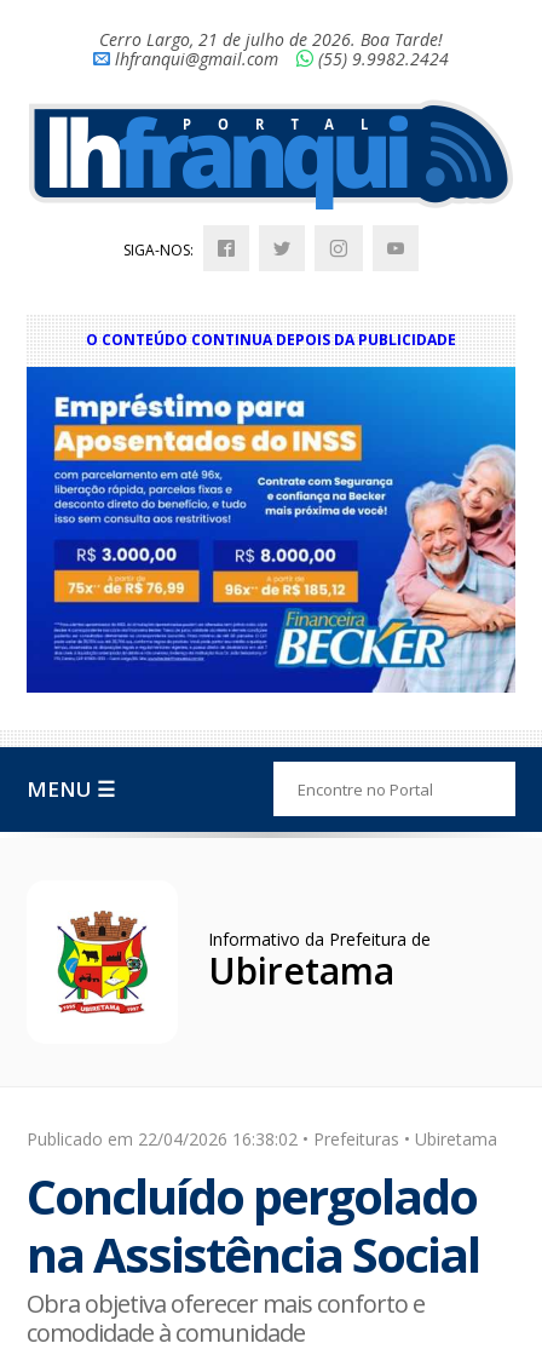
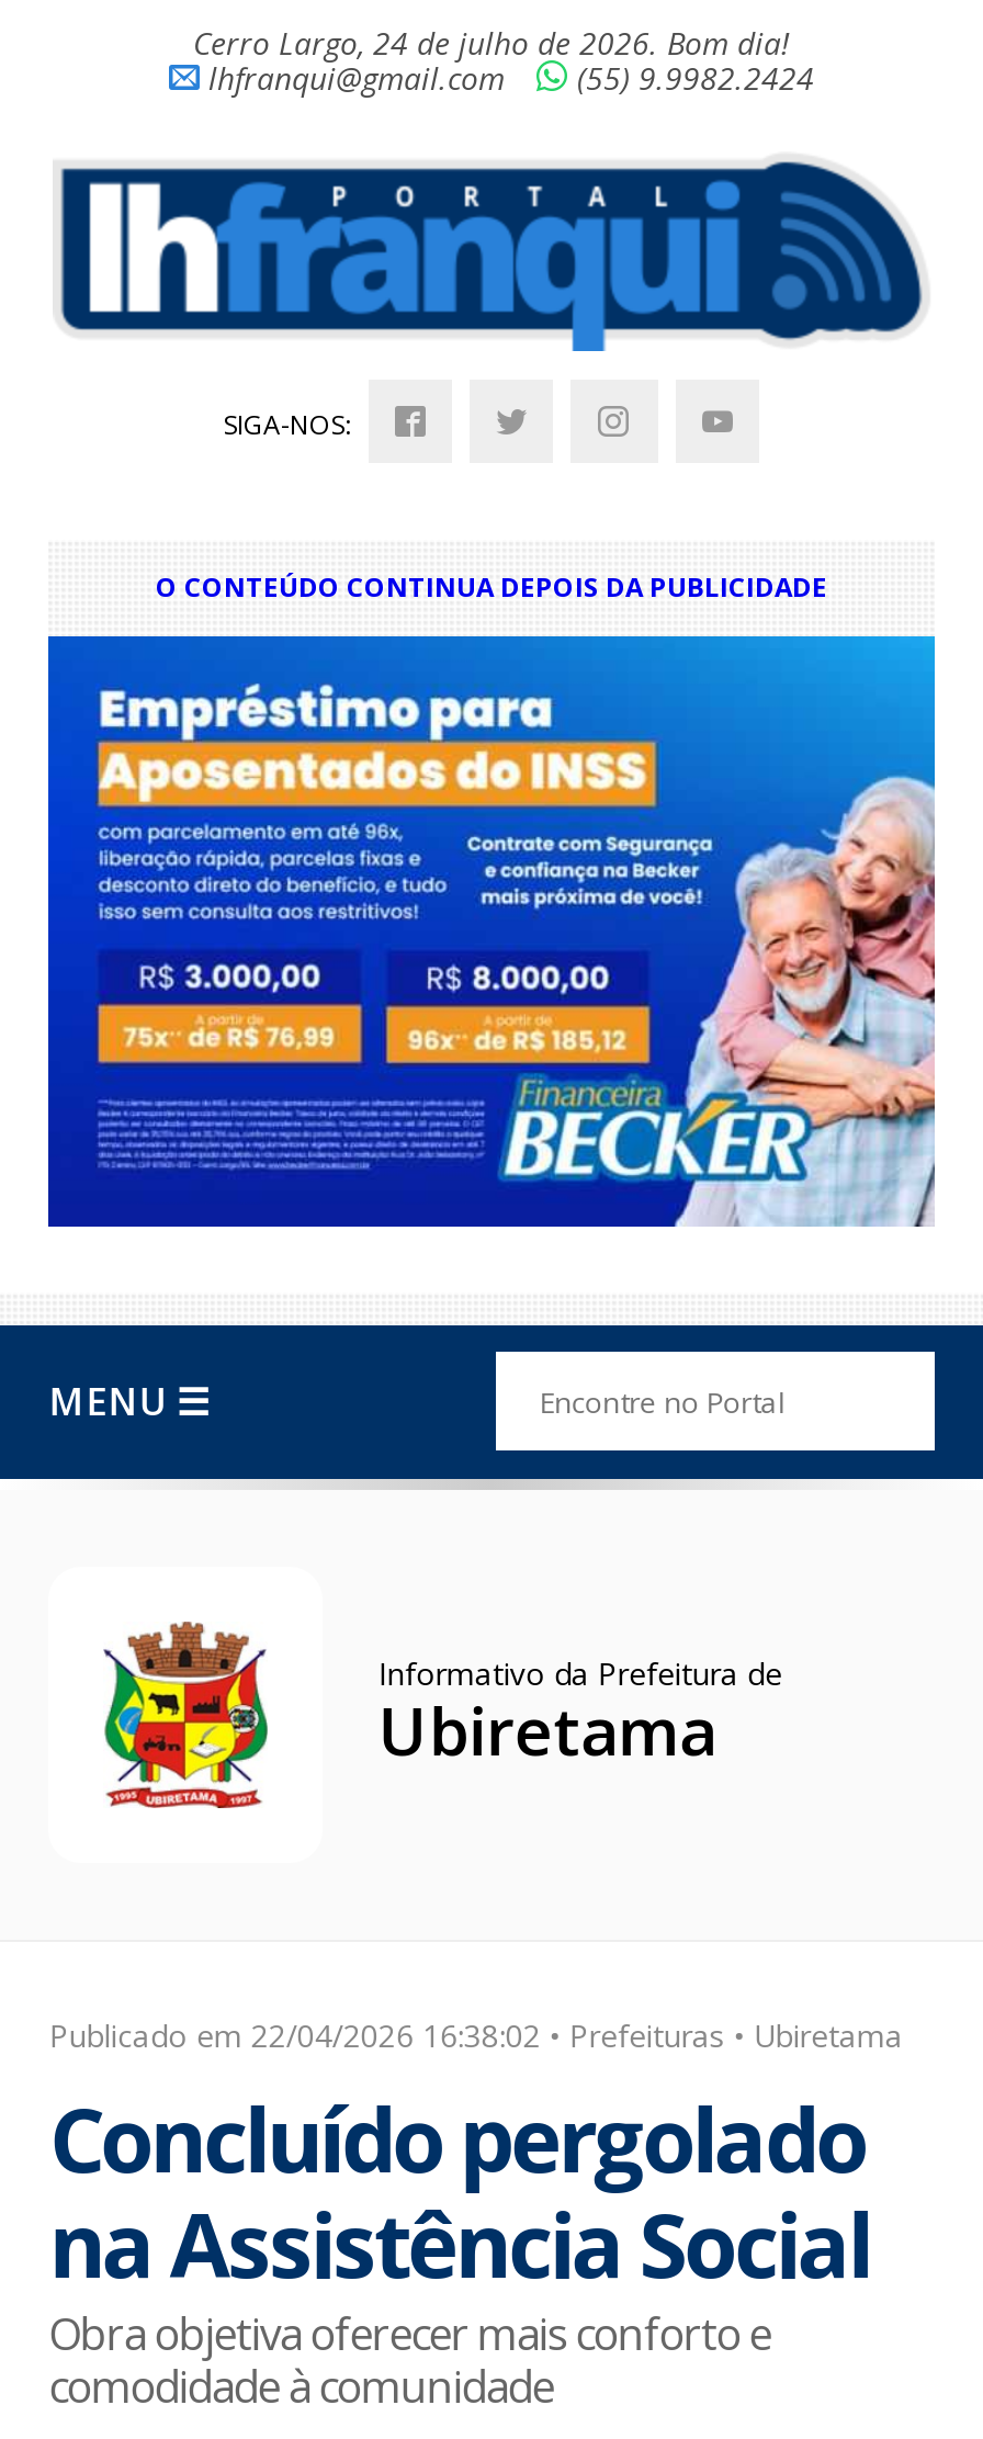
- Cerro Largo, 21 de julho de 2026. Boa Tarde!
+ Cerro Largo, 24 de julho de 2026. Bom dia!
